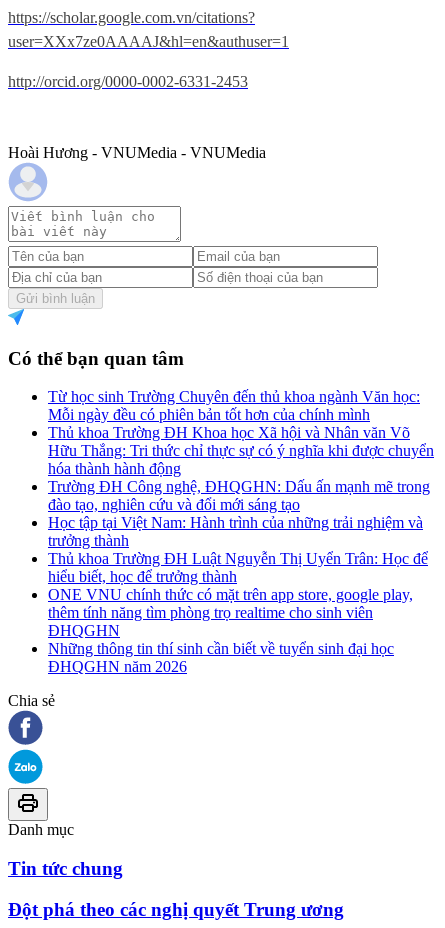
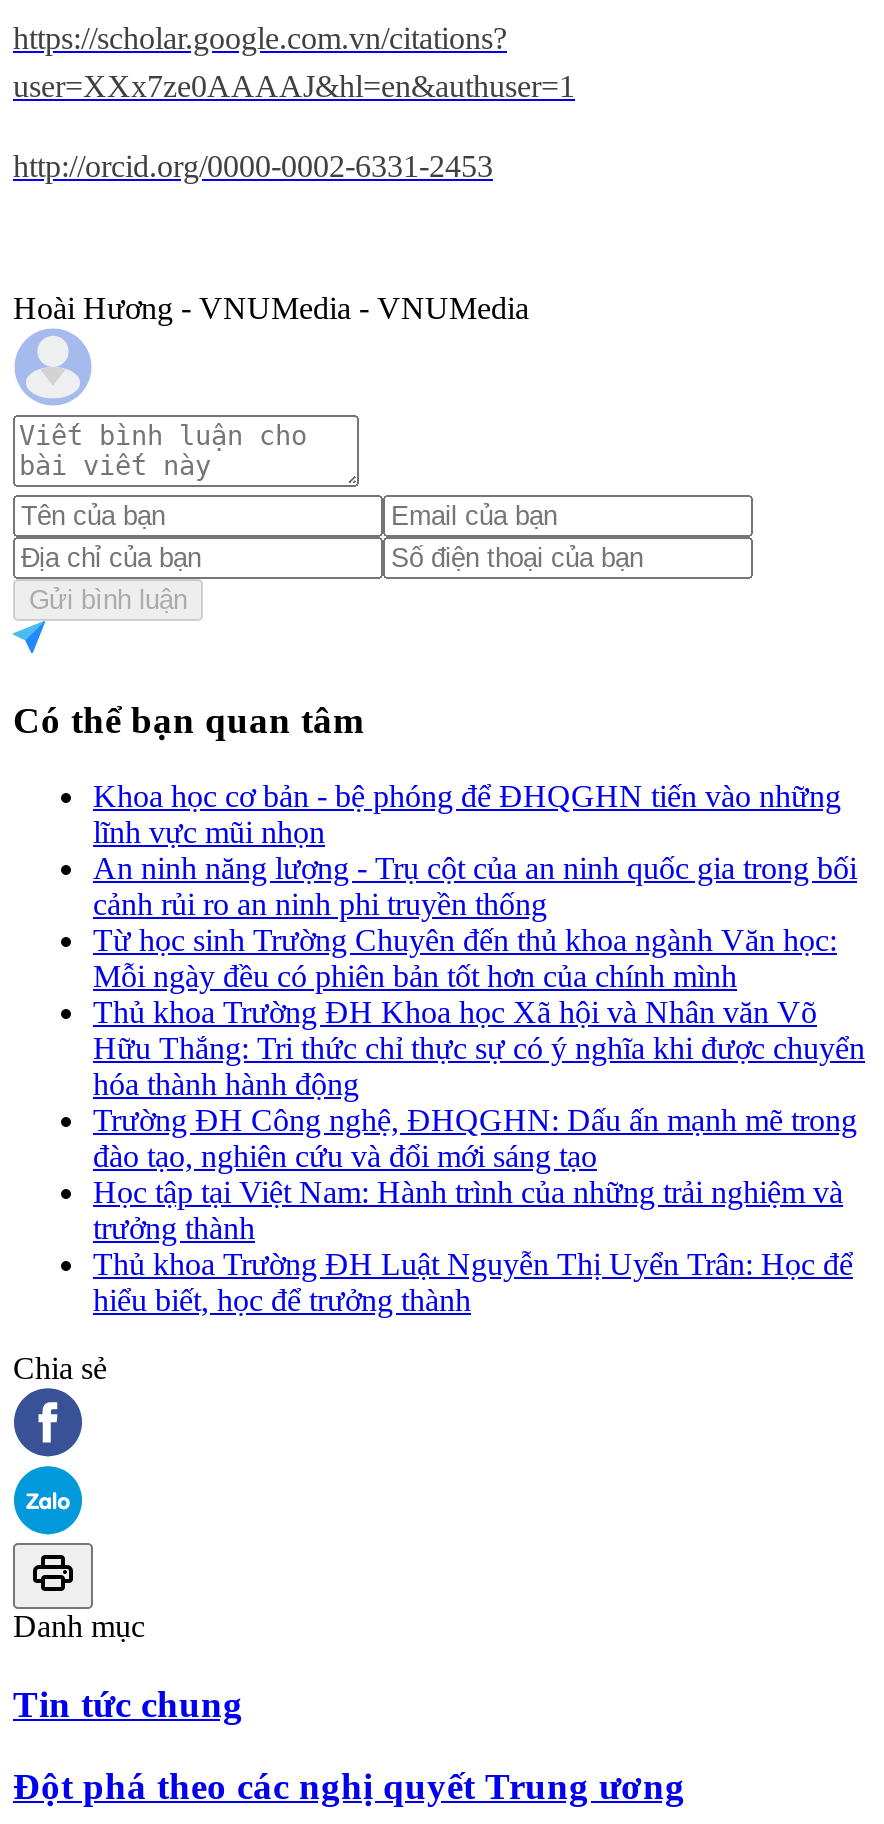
+ Khoa học cơ bản - bệ phóng để ĐHQGHN tiến vào những
+ lĩnh vực mũi nhọn
+ An ninh năng lượng - Trụ cột của an ninh quốc gia trong bối
+ cảnh rủi ro an ninh phi truyền thống

moved down: Từ học sinh Trường Chuyên đến thủ khoa ngành Văn học: | Mỗi ngày đều có phiên bản tốt hơn của chính mình | Thủ khoa Trường ĐH Khoa học Xã hội và Nhân văn Võ | ... | Thủ khoa Trường ĐH Luật Nguyễn Thị Uyển Trân: Học để | hiểu biết, học để trưởng thành

- ONE VNU chính thức có mặt trên app store, google play,
- thêm tính năng tìm phòng trọ realtime cho sinh viên
- ĐHQGHN
- Những thông tin thí sinh cần biết về tuyển sinh đại học
- ĐHQGHN năm 2026
